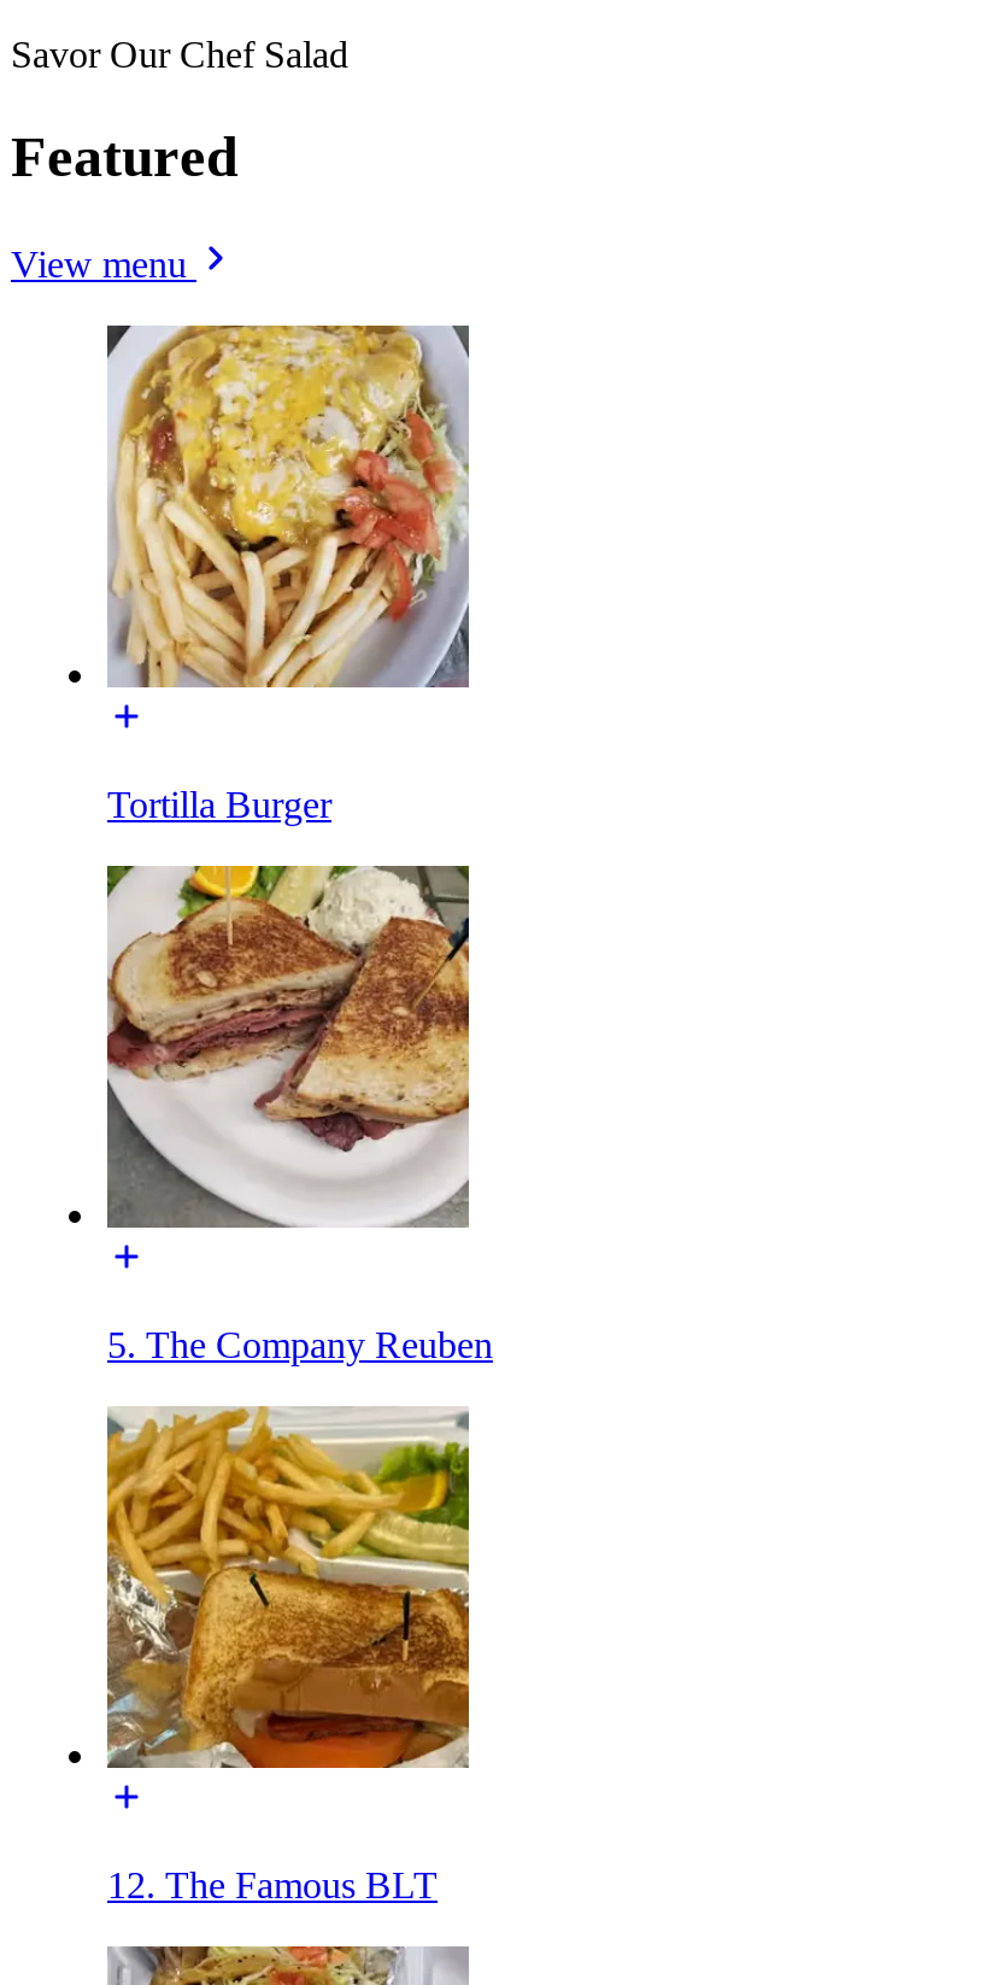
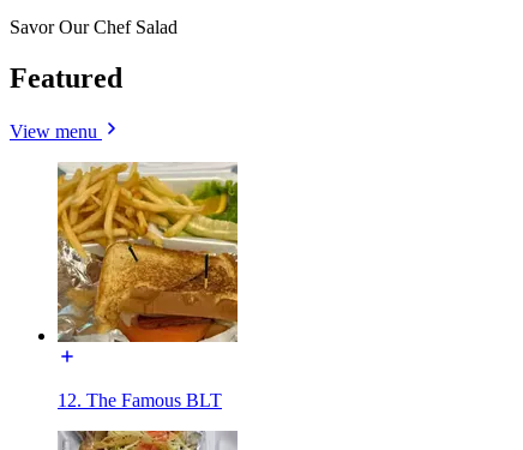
- [image]
- Tortilla Burger

- [image]
- 5. The Company Reuben
